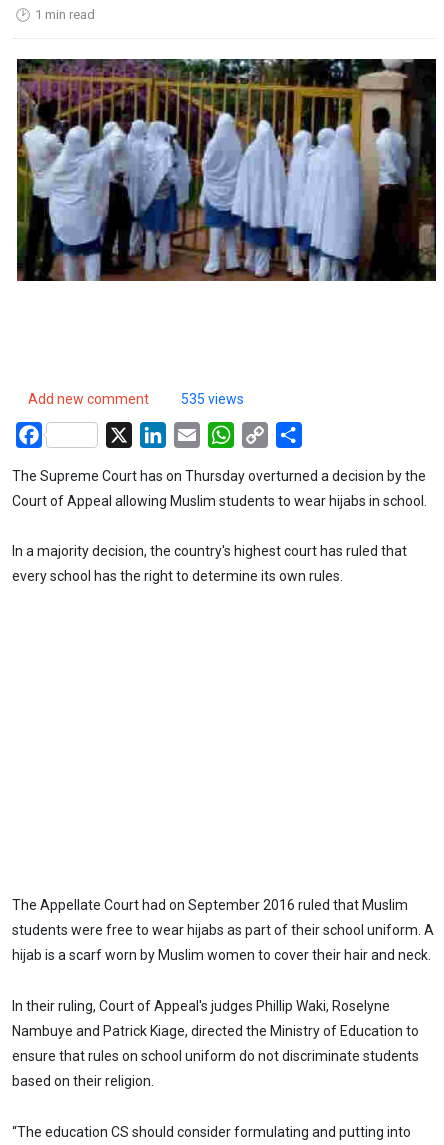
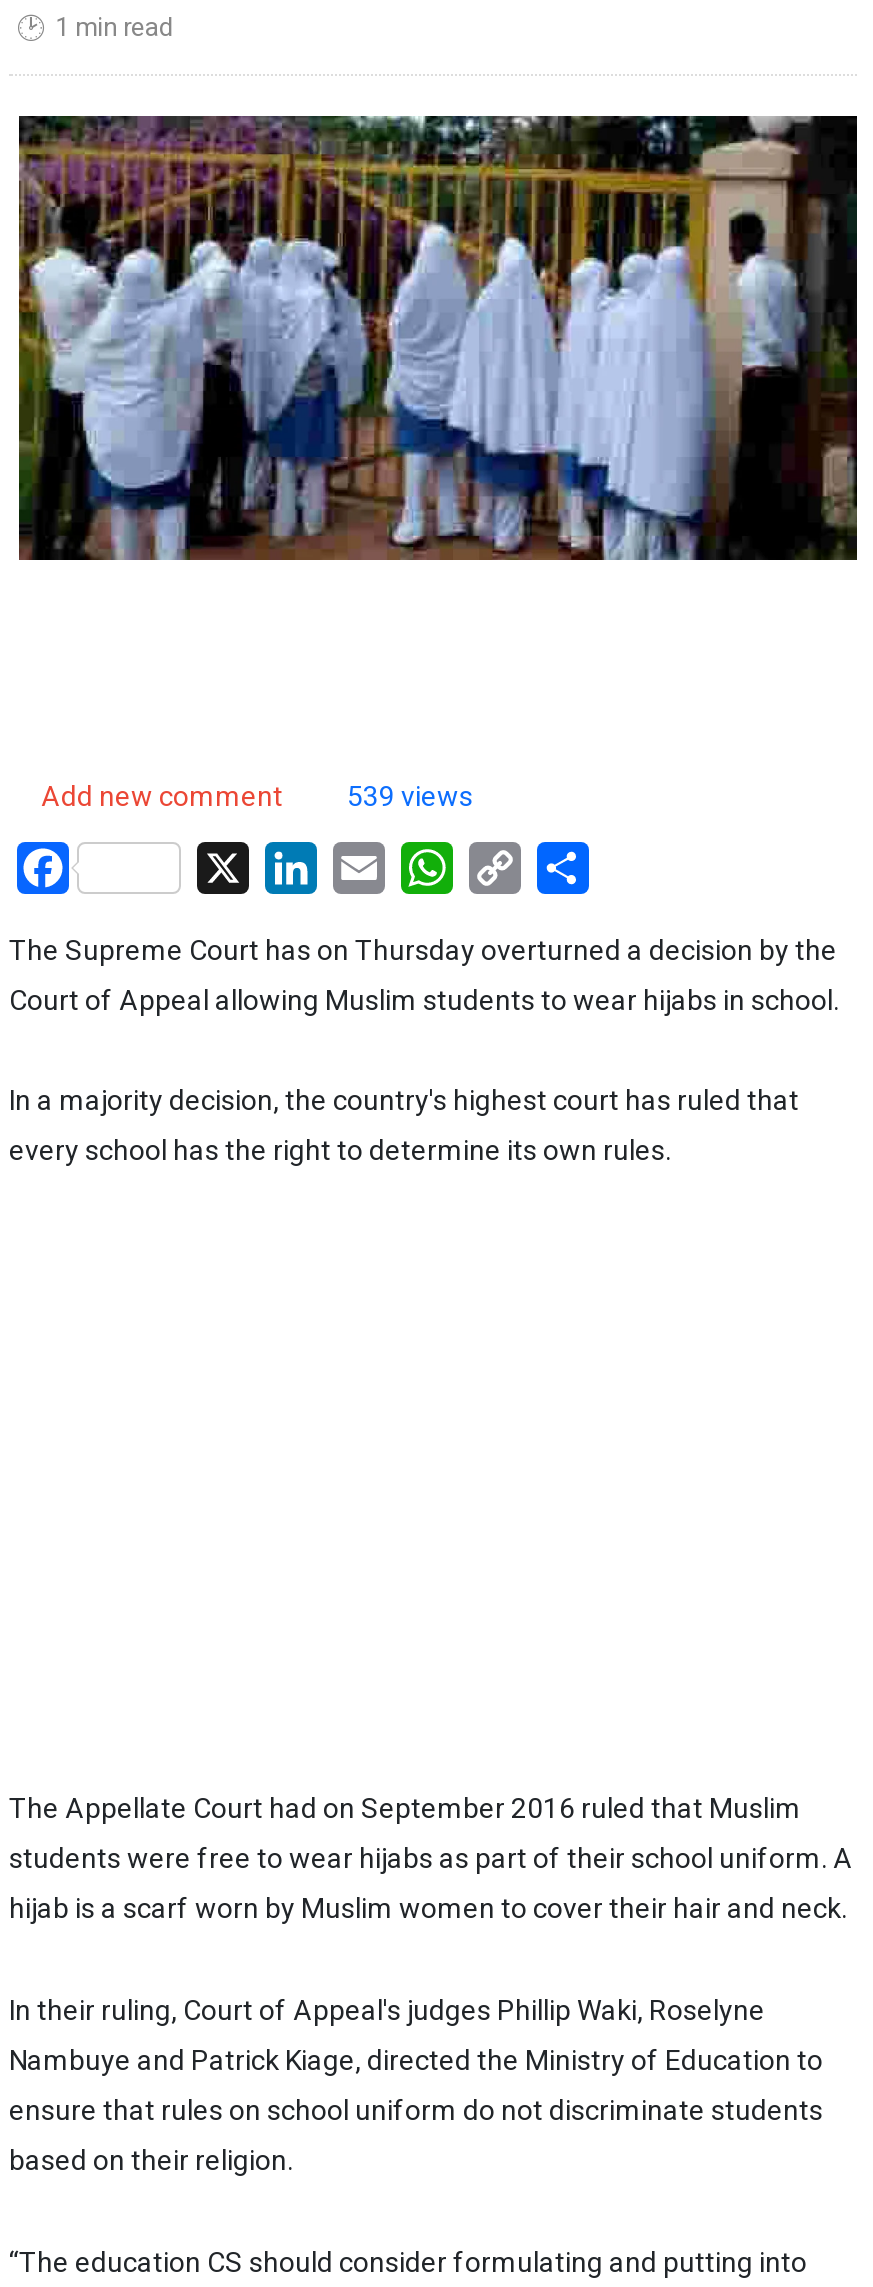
- Add new comment 535 views
+ Add new comment 539 views
